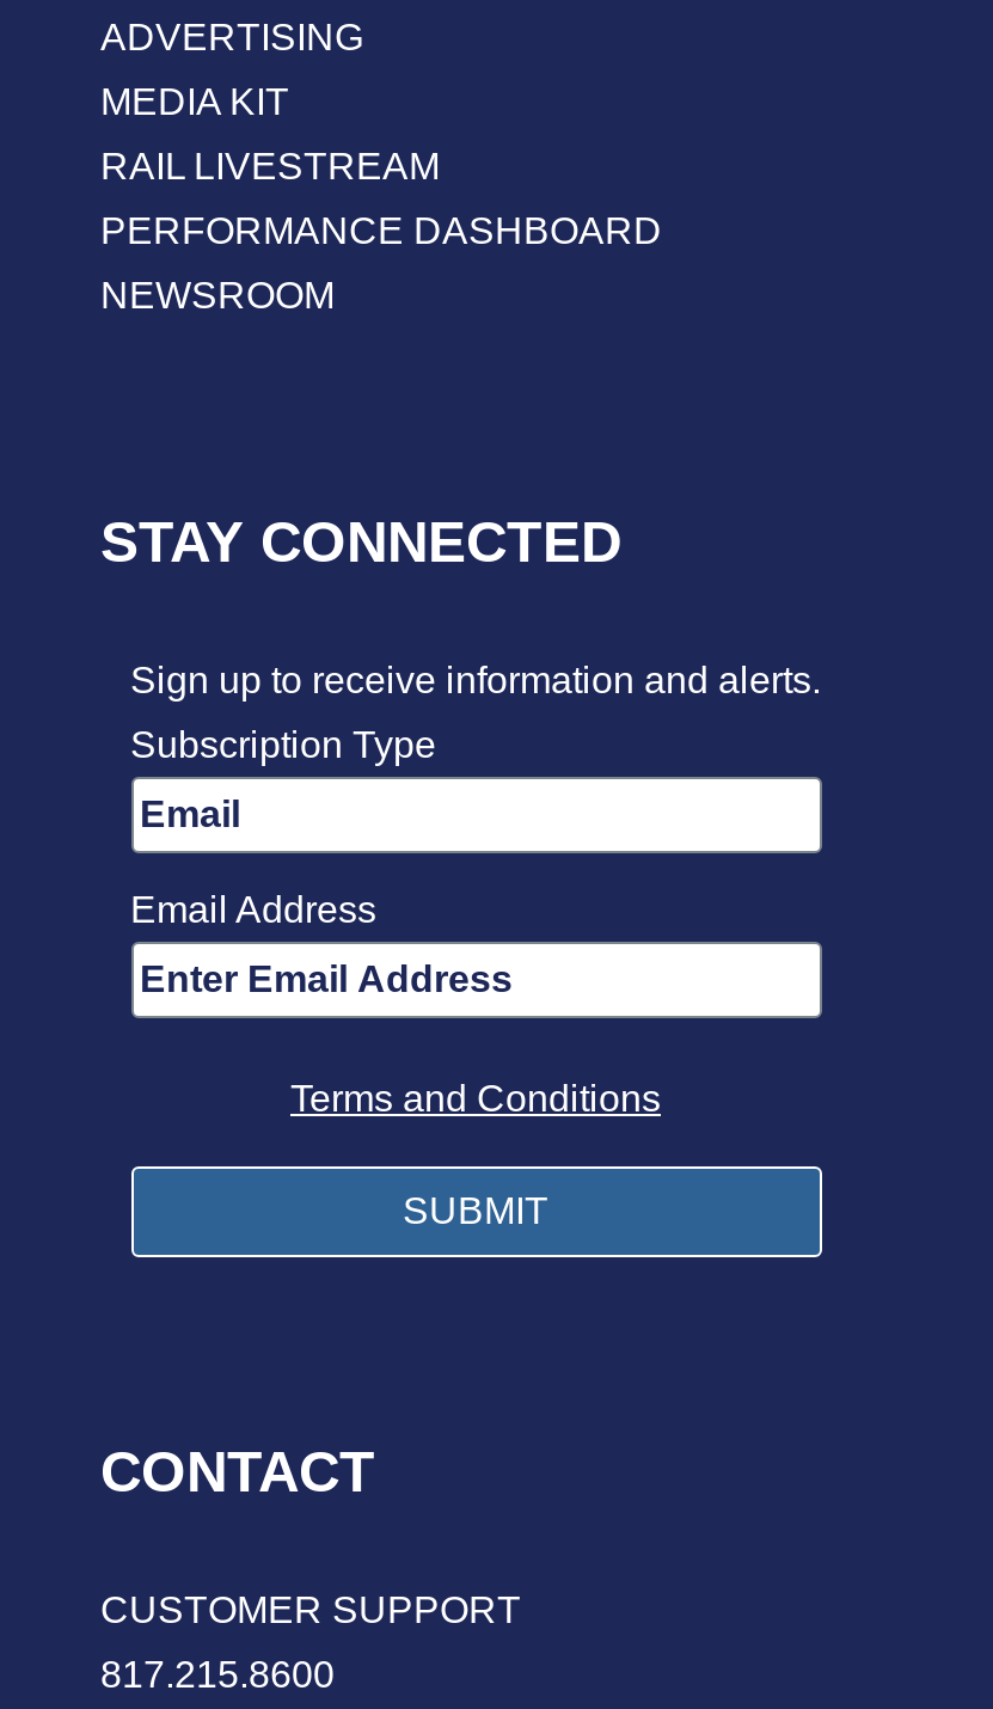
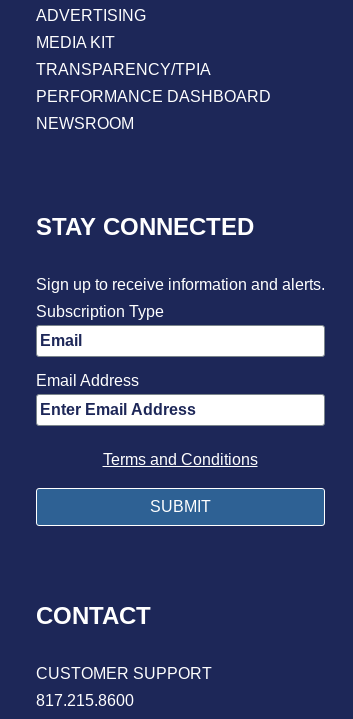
- RAIL LIVESTREAM
+ TRANSPARENCY/TPIA
